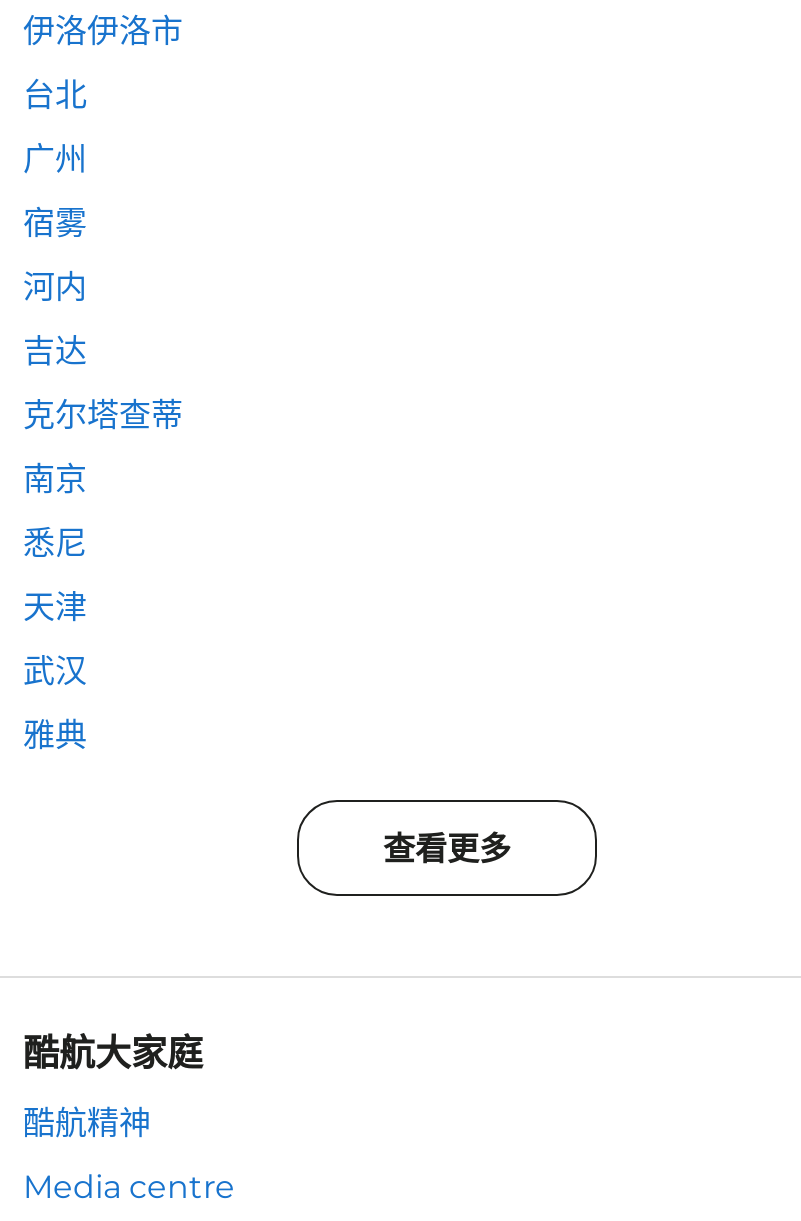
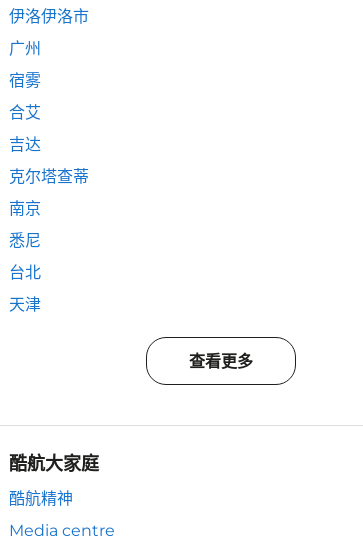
moved down: 台北

- 河内
+ 合艾

- 武汉
- 雅典
